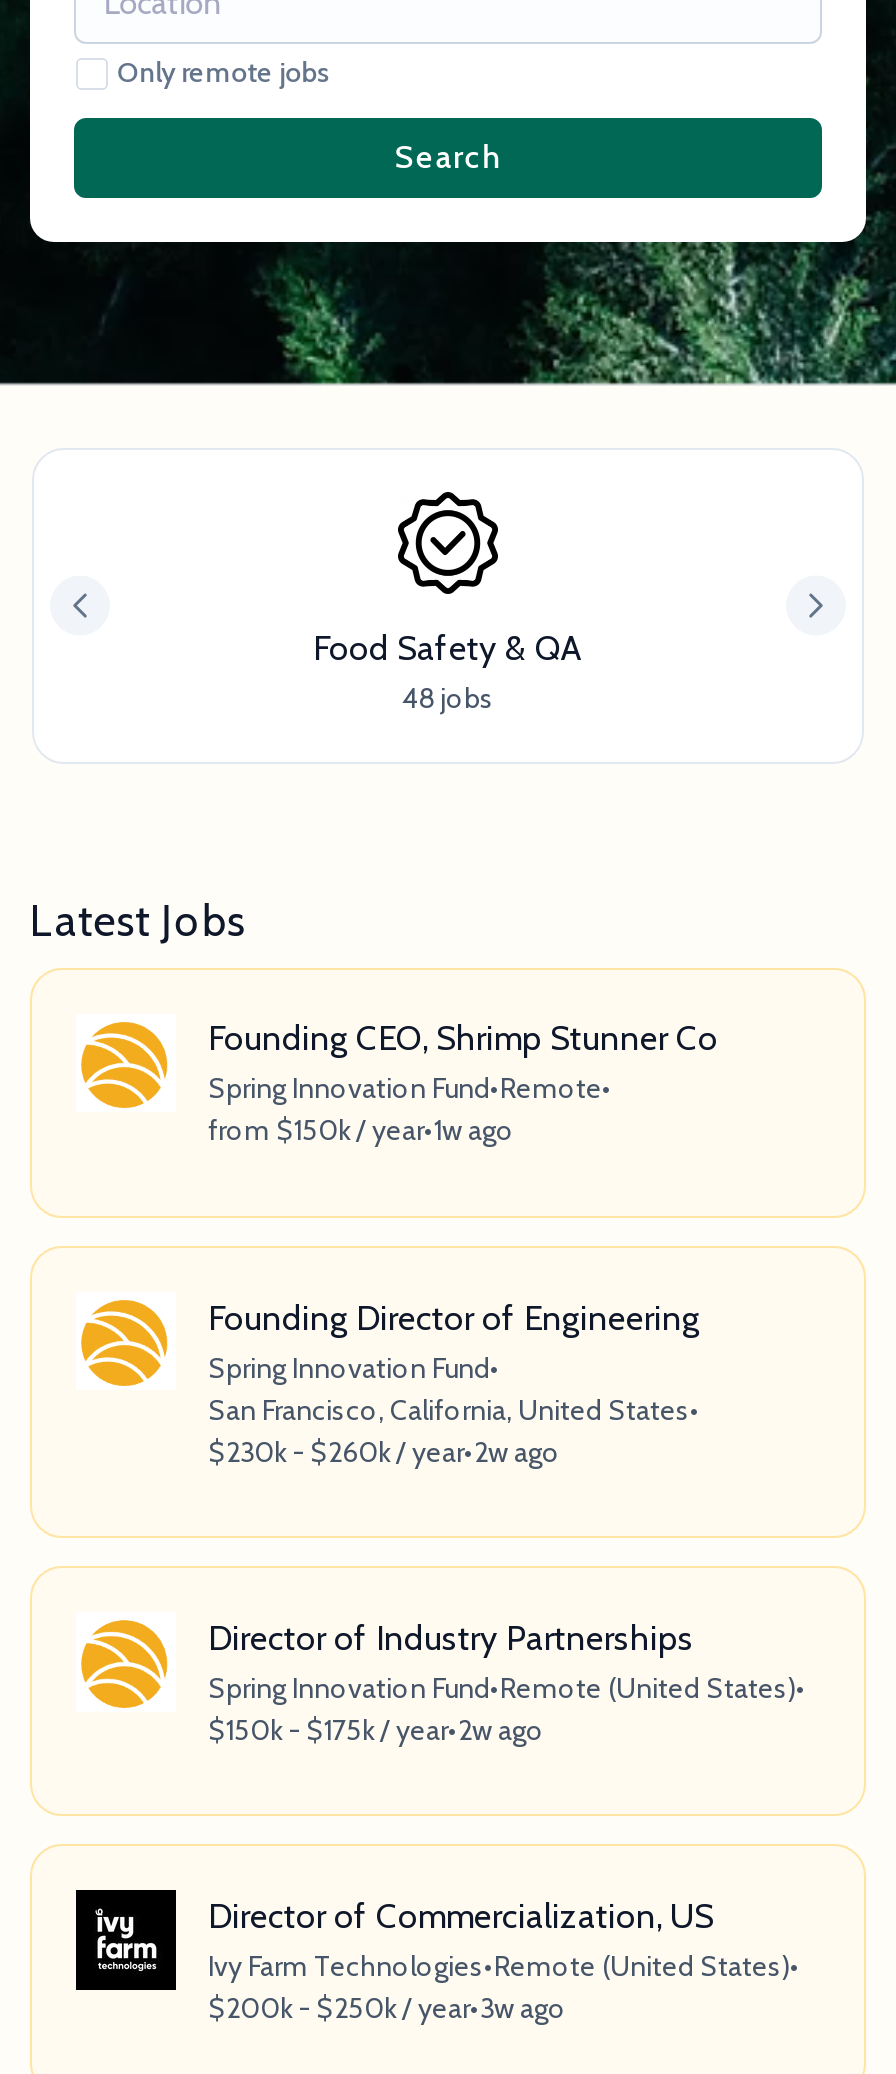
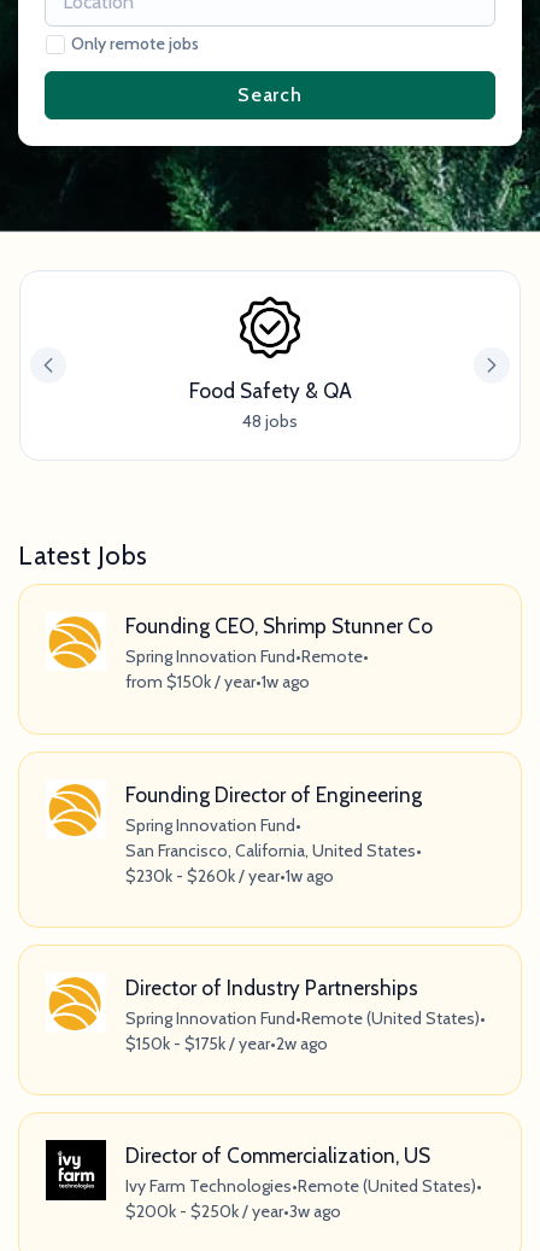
- $230k - $260k / year•2w ago
+ $230k - $260k / year•1w ago
